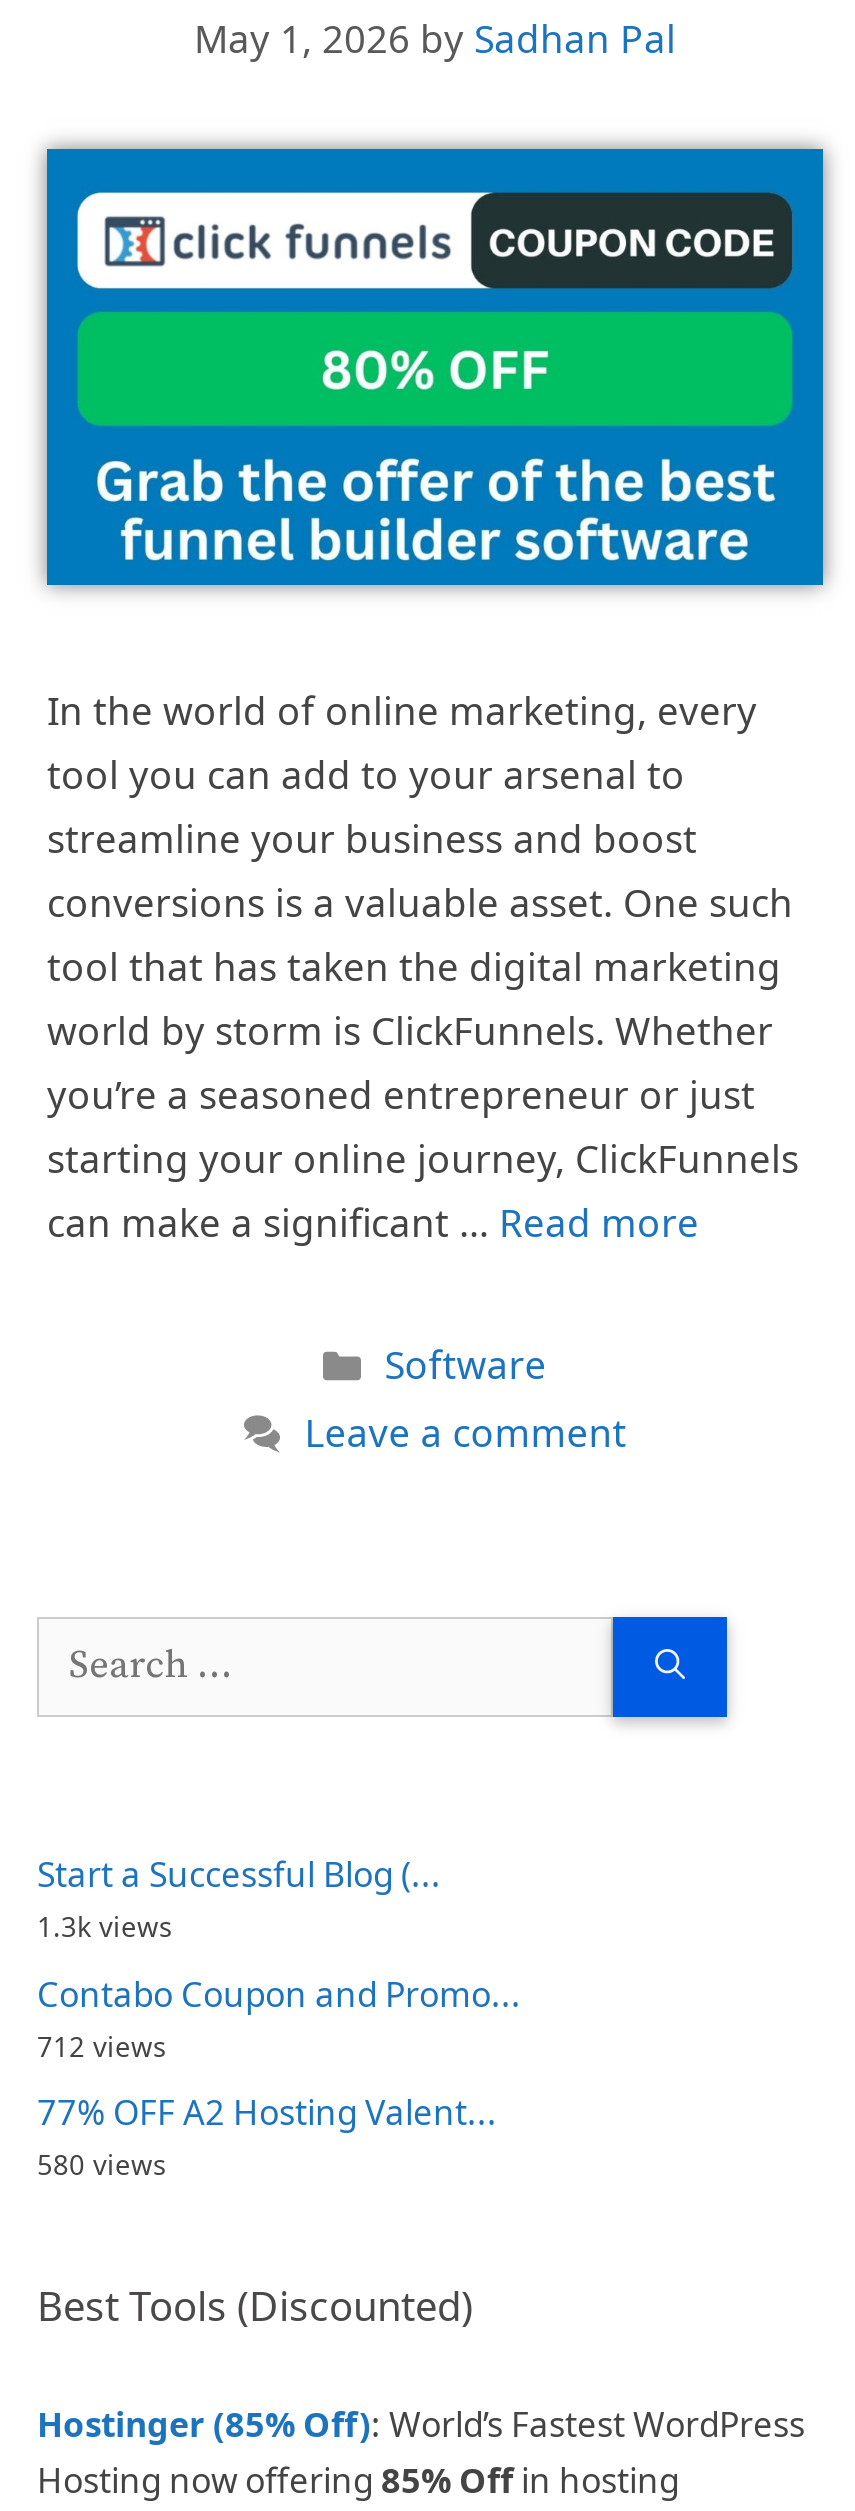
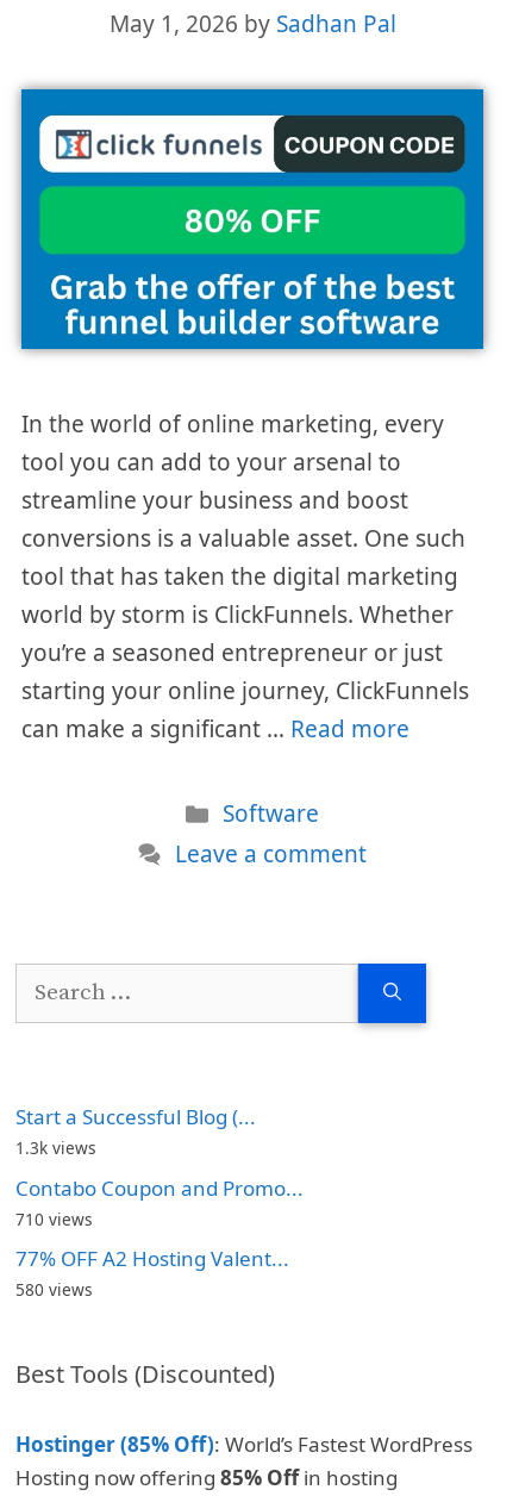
- 712 views
+ 710 views
